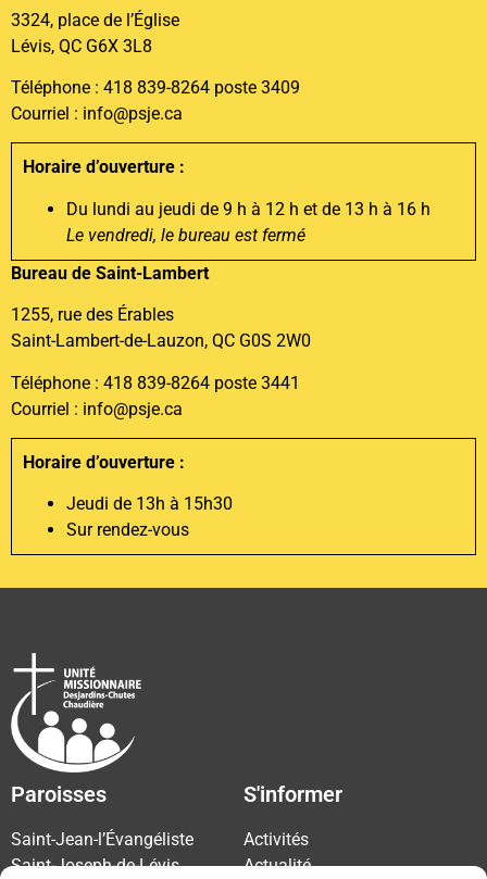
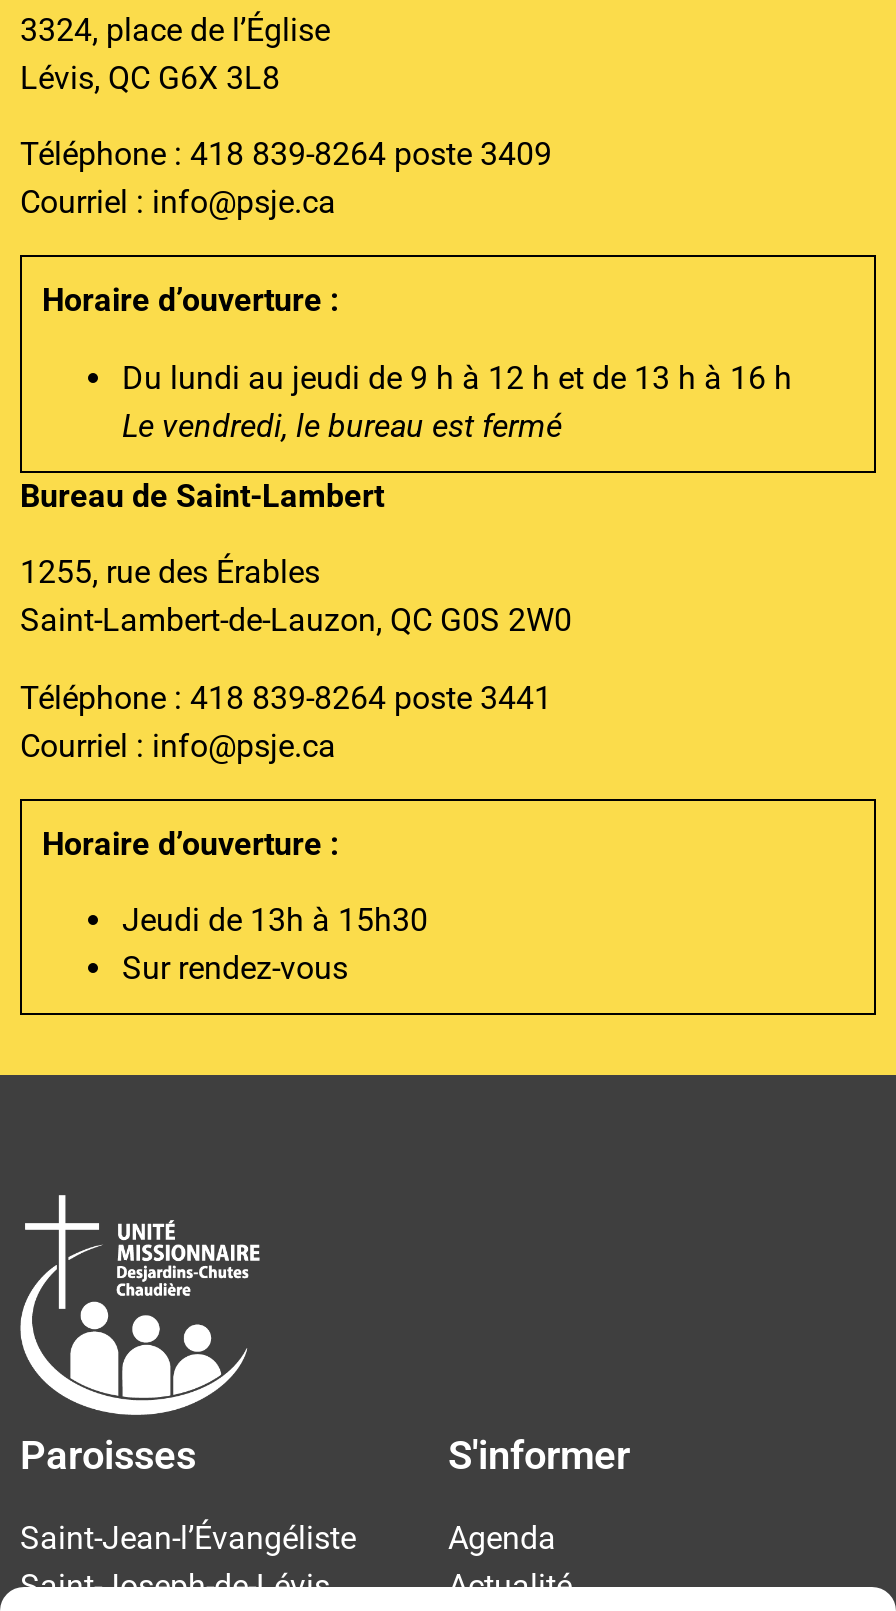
- Activités
+ Agenda
